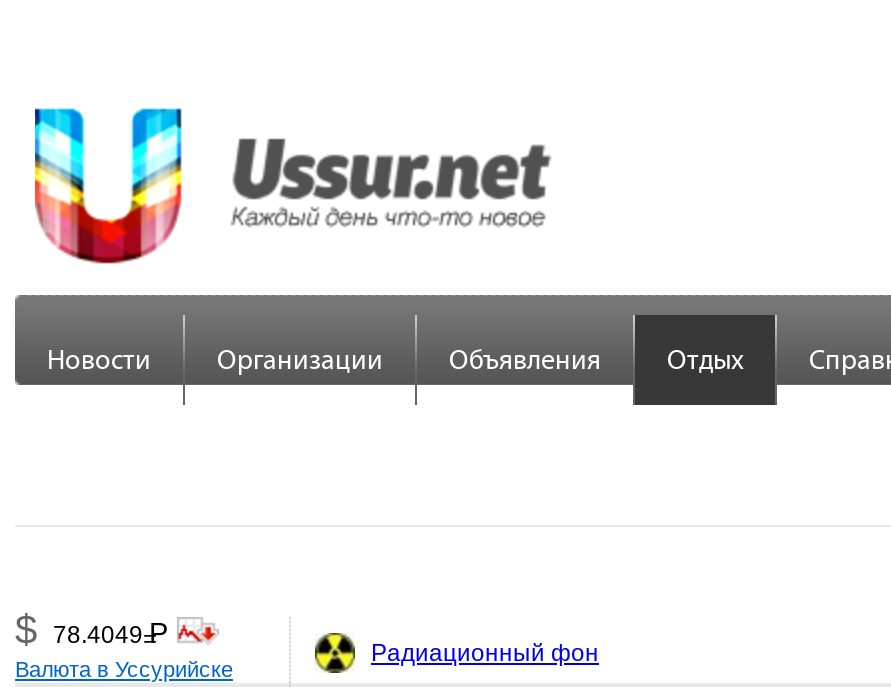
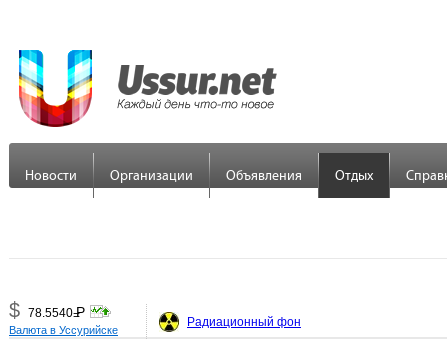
- $ 78.4049= Р
+ $ 78.5540= Р
